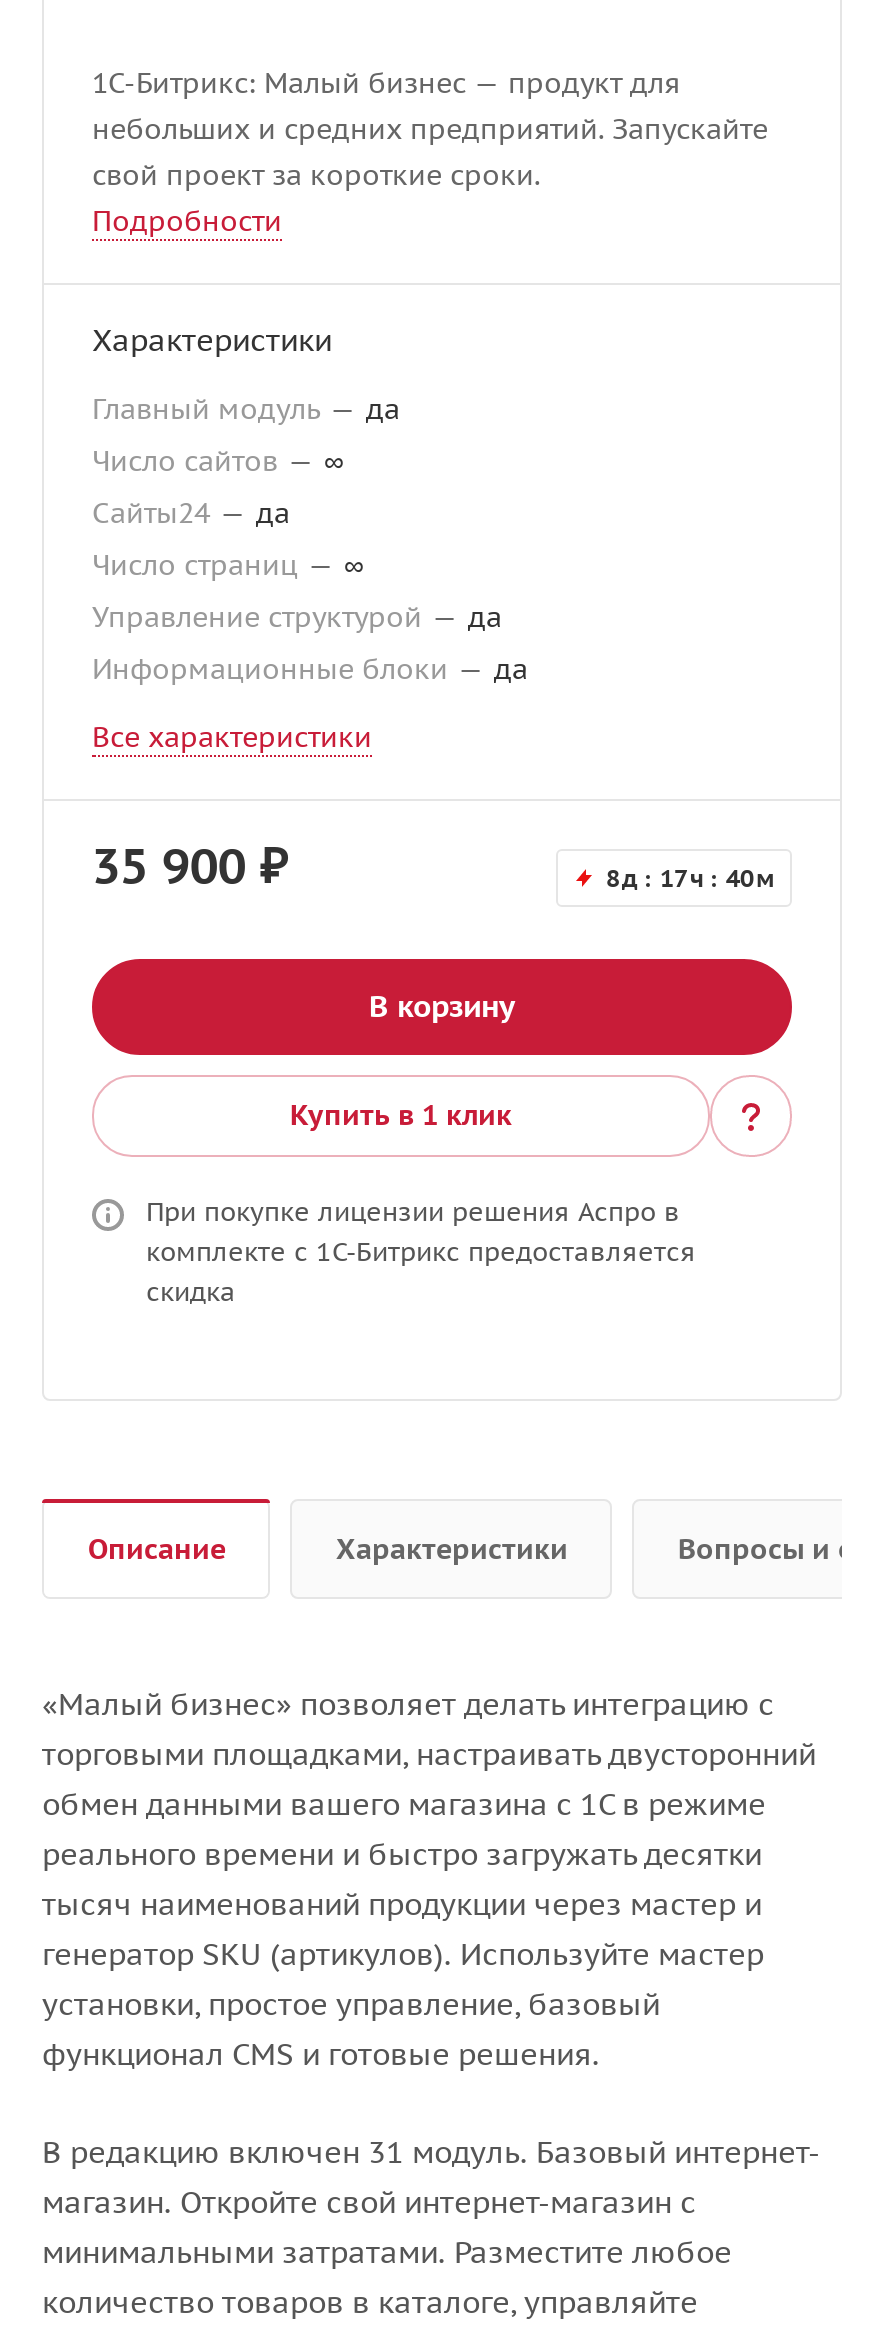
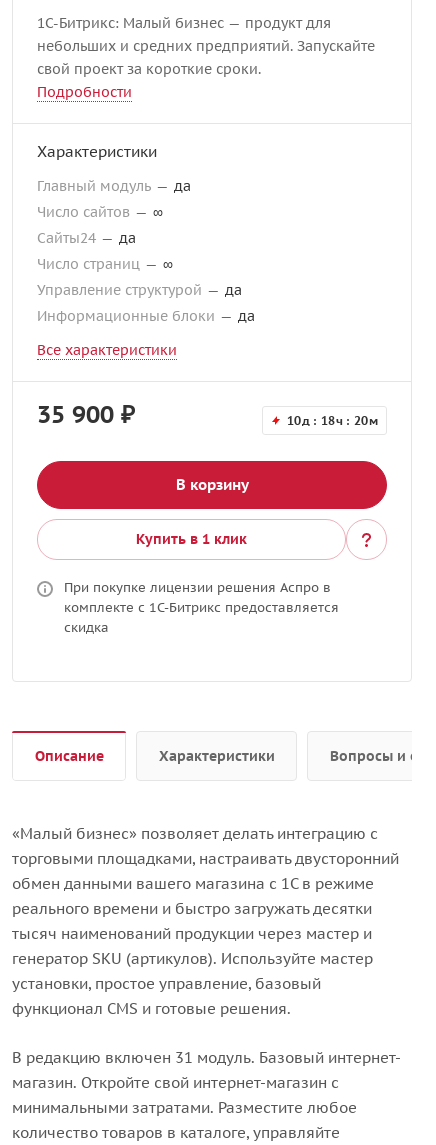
- 8д
+ 10д

- 17ч
+ 18ч

- 40м
+ 20м
